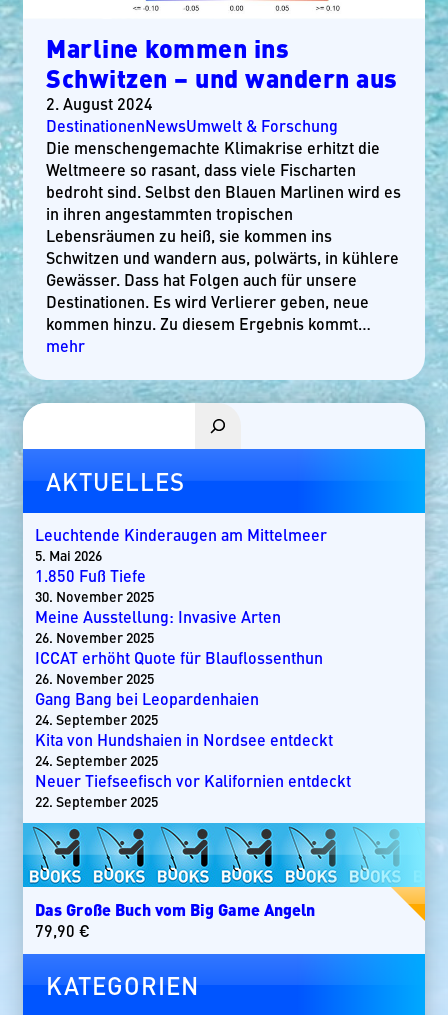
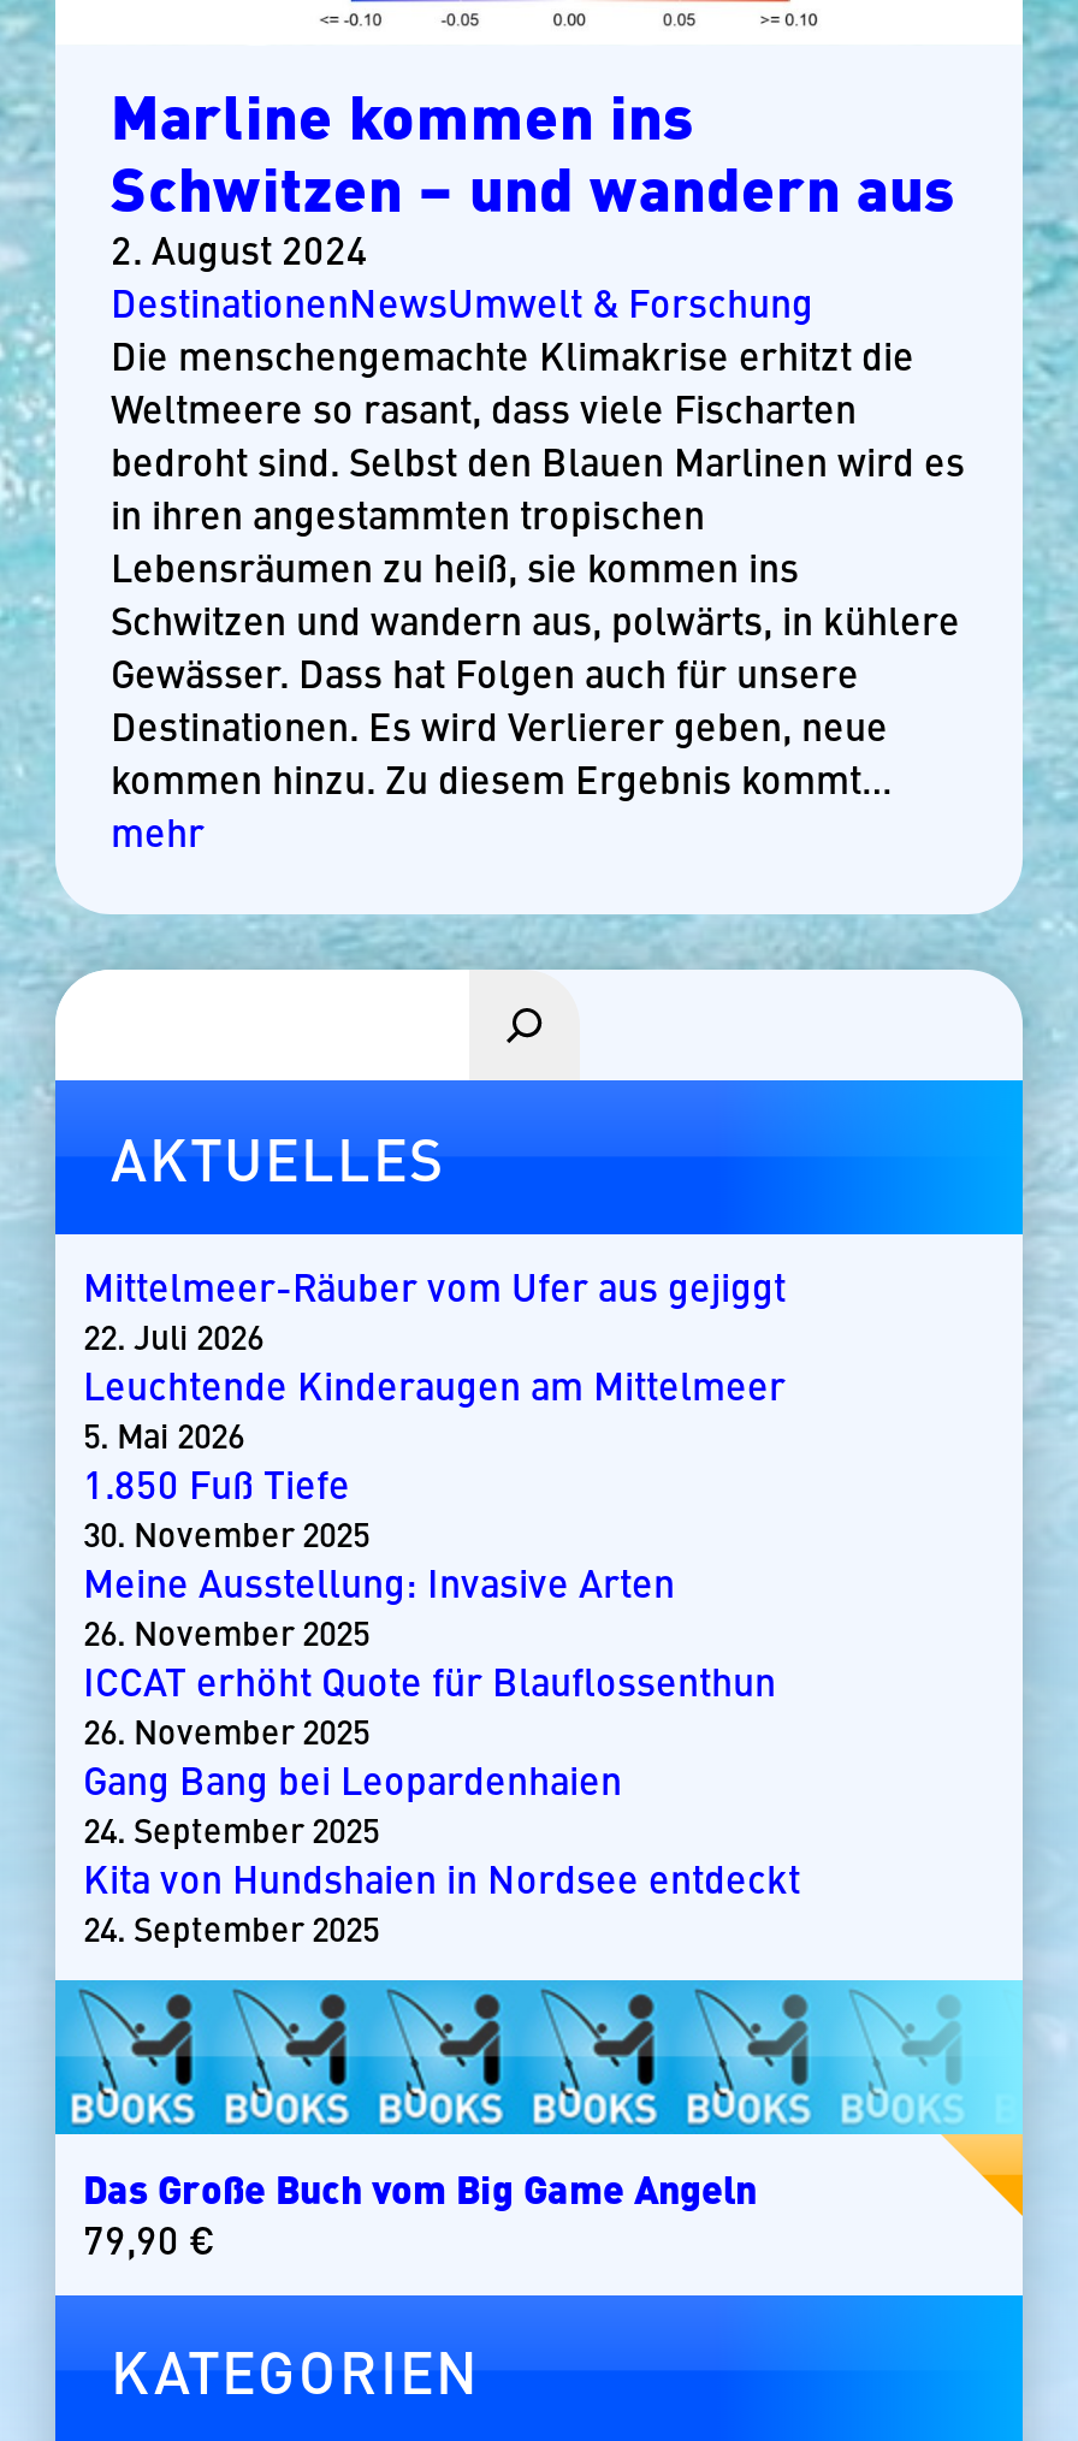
+ Mittelmeer-Räuber vom Ufer aus gejiggt
+ 22. Juli 2026

moved down: Leuchtende Kinderaugen am Mittelmeer | 5. Mai 2026 | 1.850 Fuß Tiefe | ... | Kita von Hundshaien in Nordsee entdeckt | 24. September 2025

- Neuer Tiefseefisch vor Kalifornien entdeckt
- 22. September 2025
